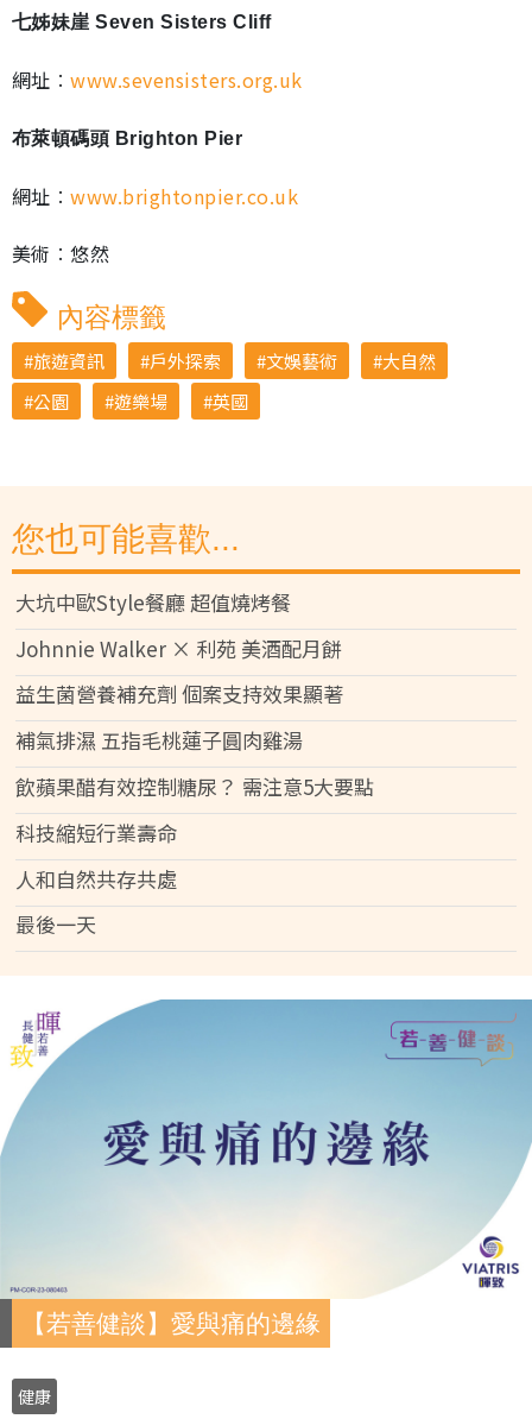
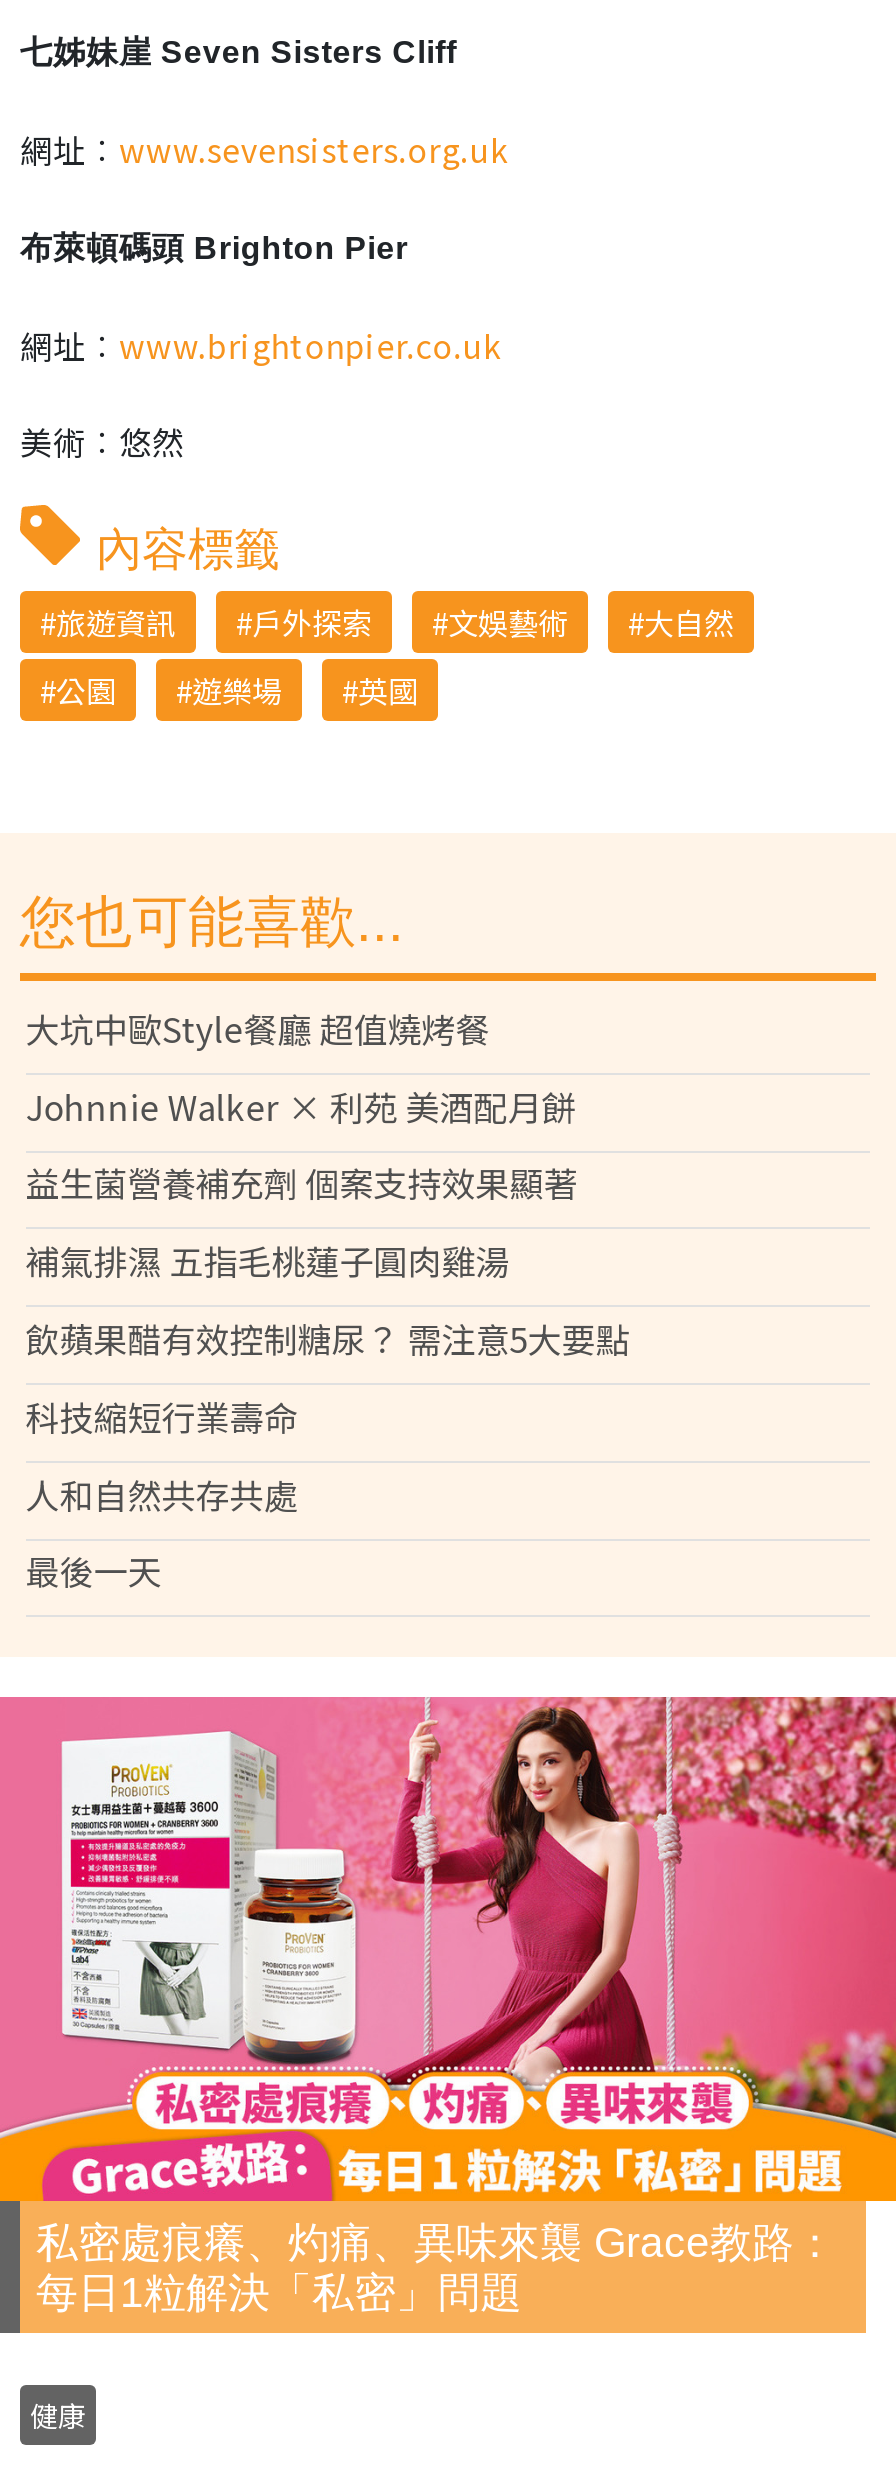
- [image]
- 【若善健談】愛與痛的邊緣
+ [image]
+ 私密處痕癢、灼痛、異味來襲 Grace教路：
+ 每日1粒解決「私密」問題
